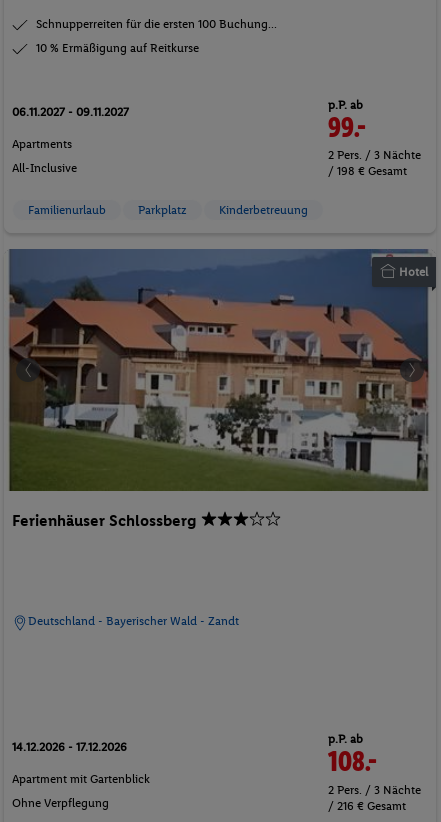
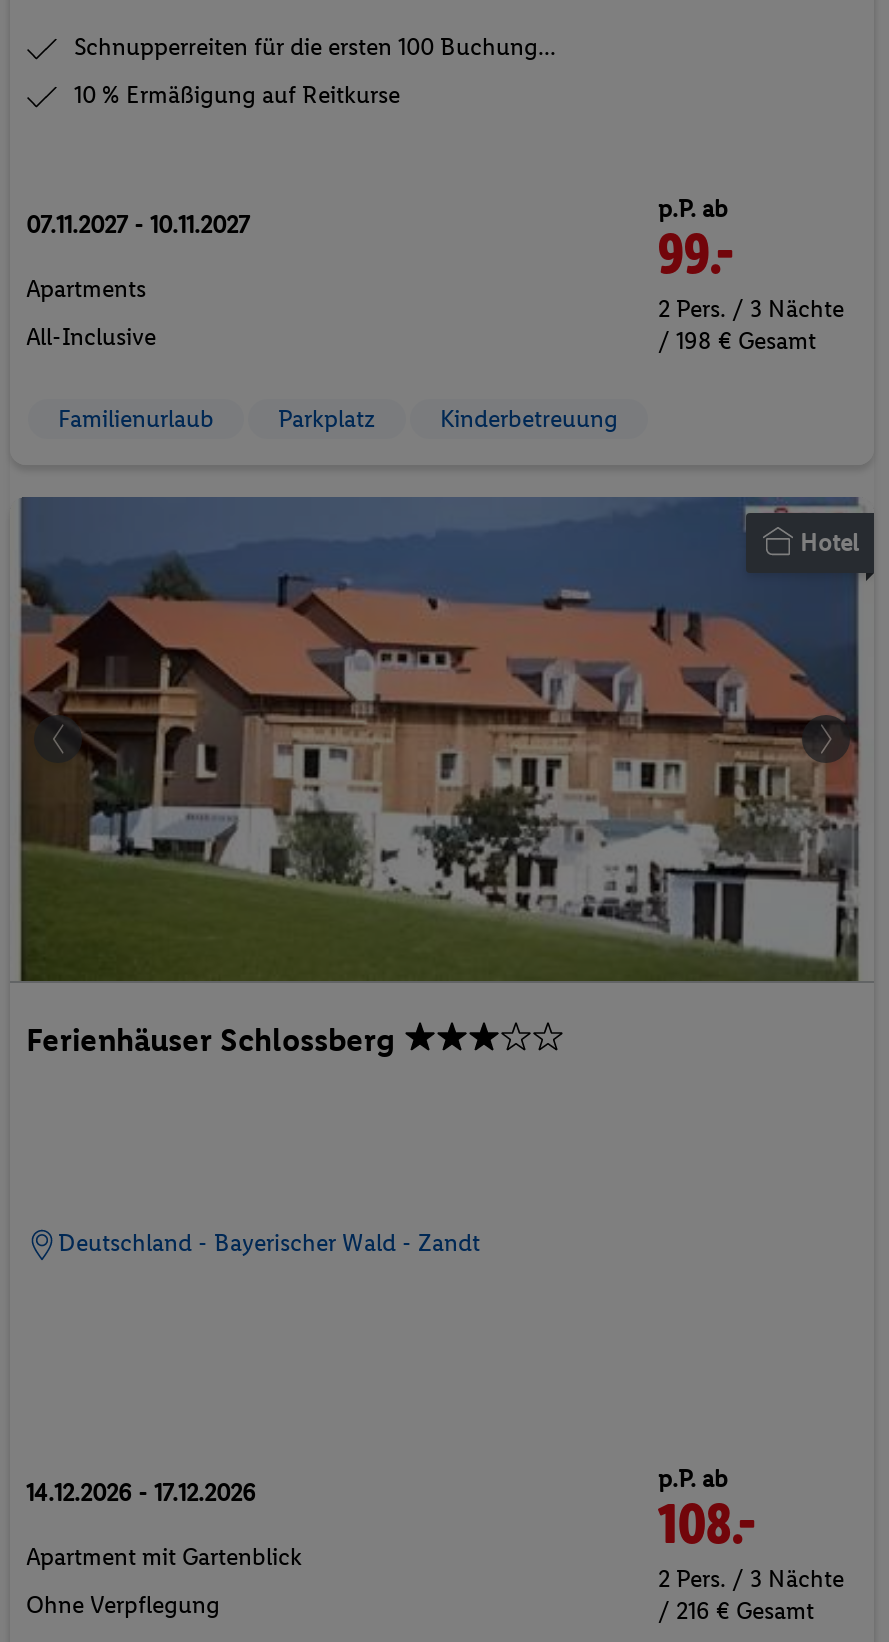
- 06.11.2027 - 09.11.2027
+ 07.11.2027 - 10.11.2027
